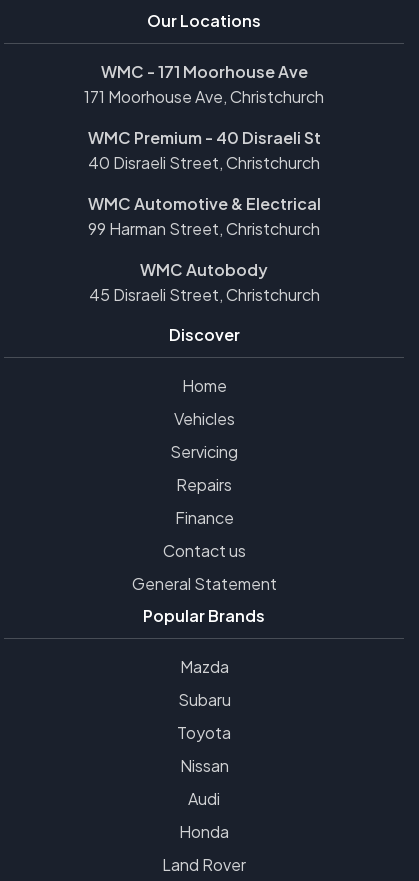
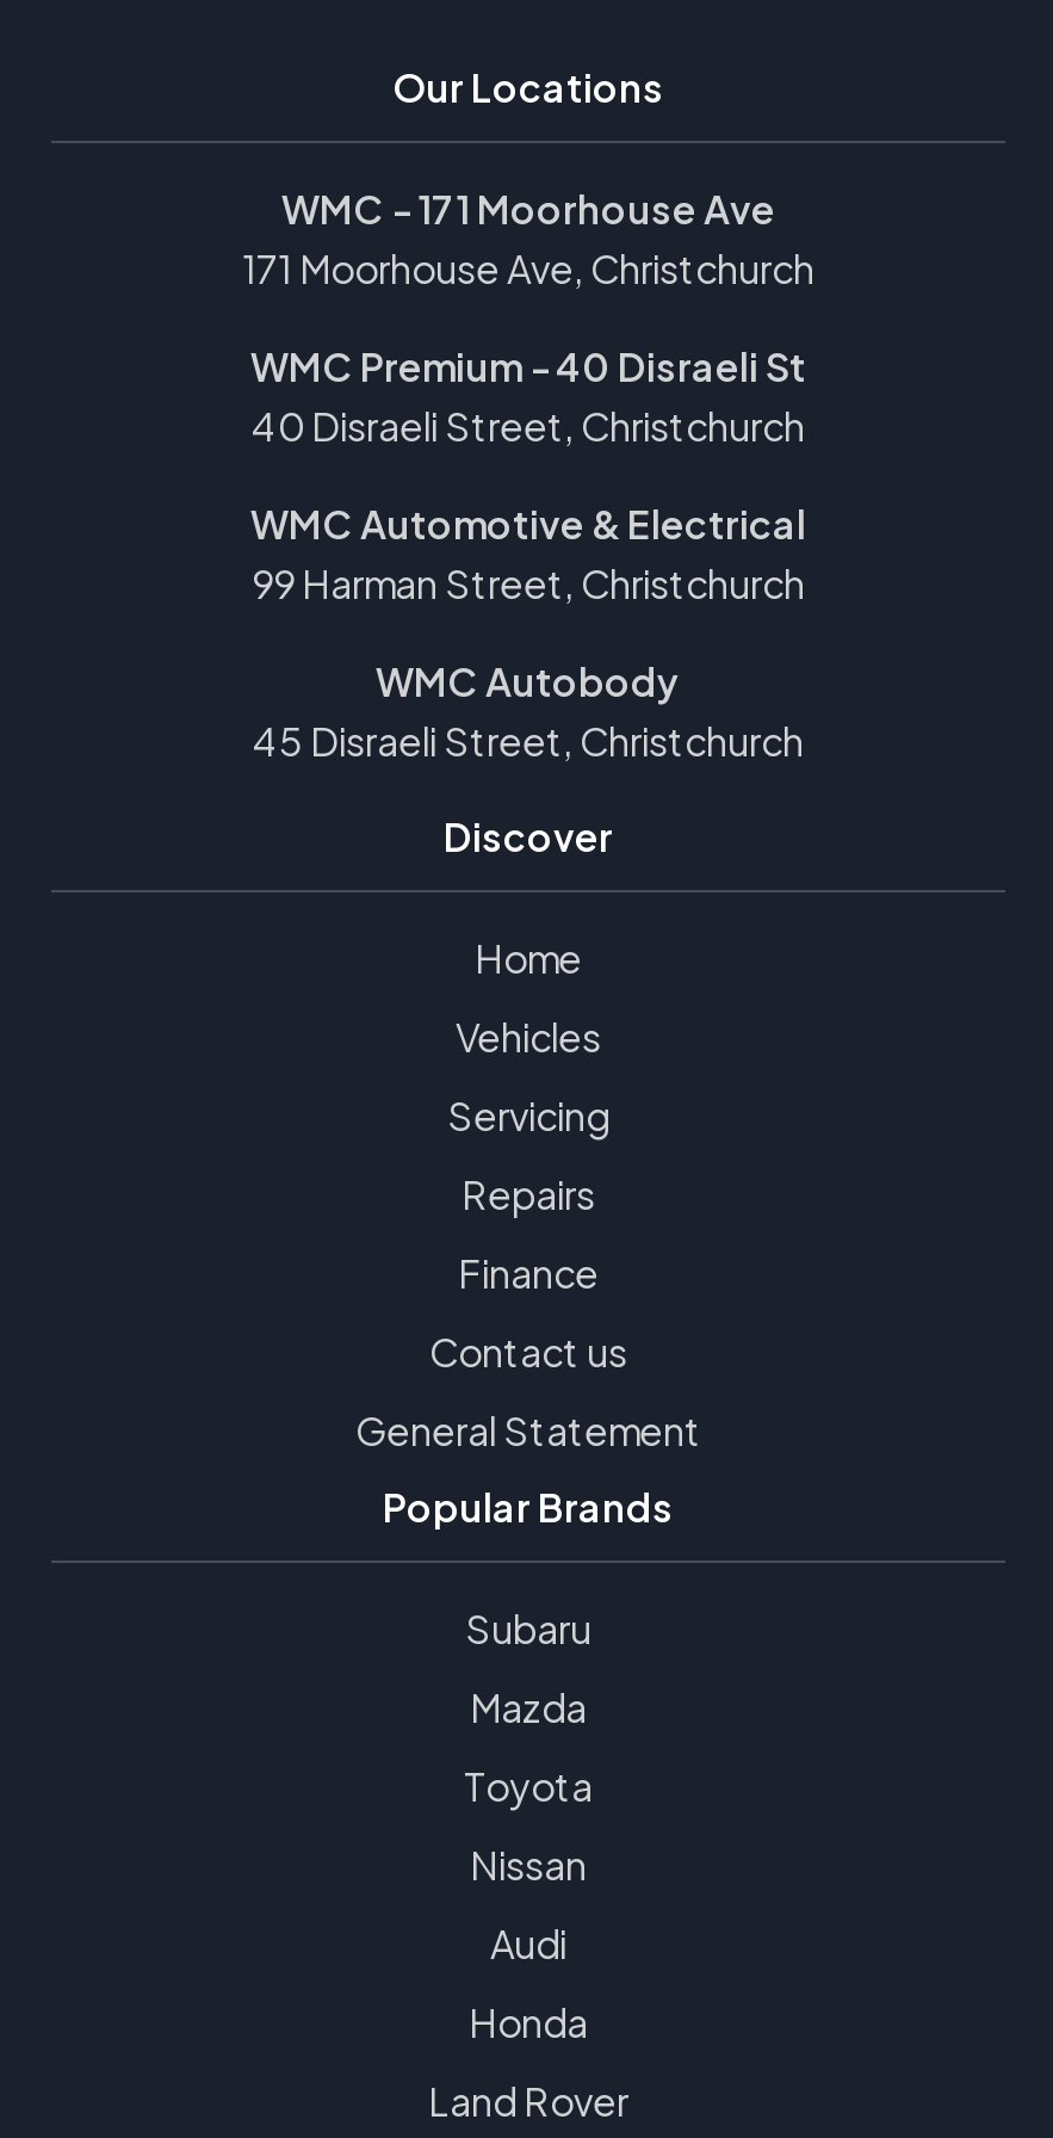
moved down: Mazda

moved up: Subaru
